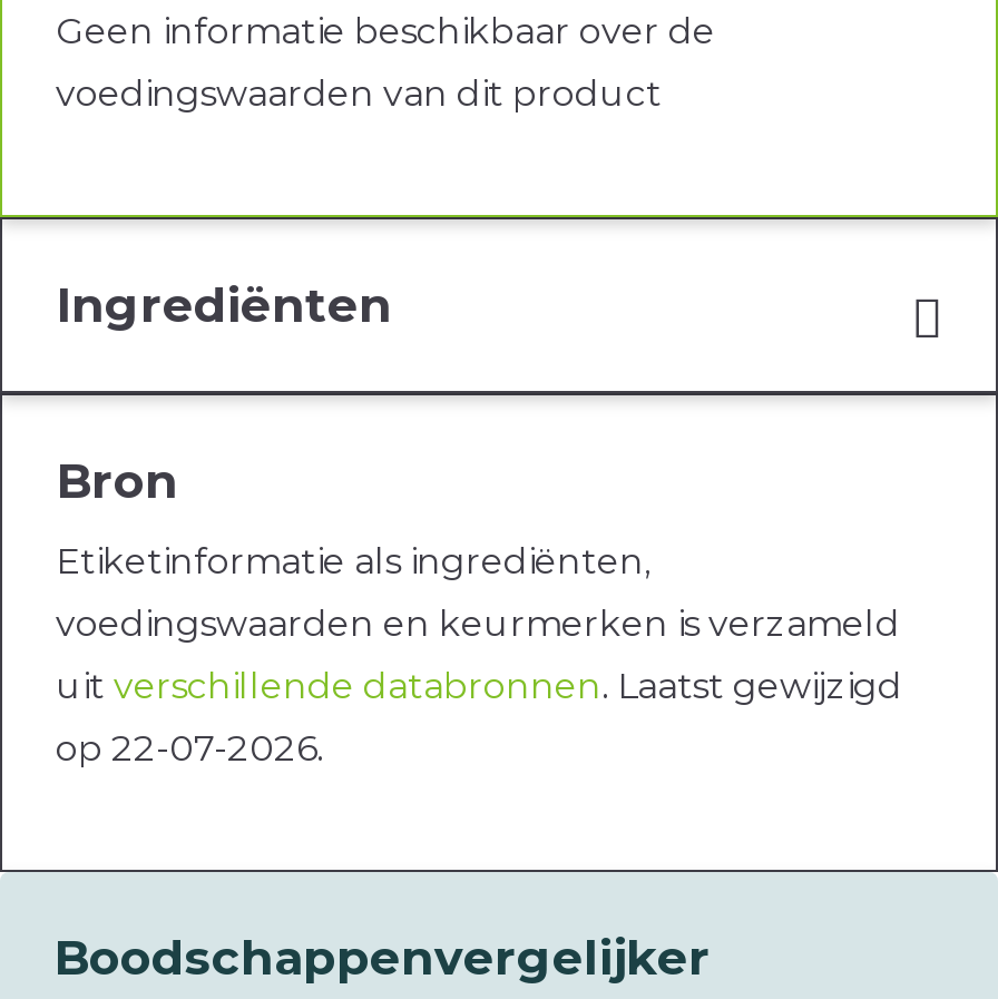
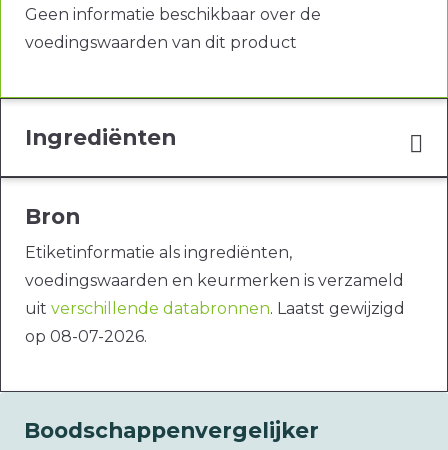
- op 22-07-2026.
+ op 08-07-2026.
